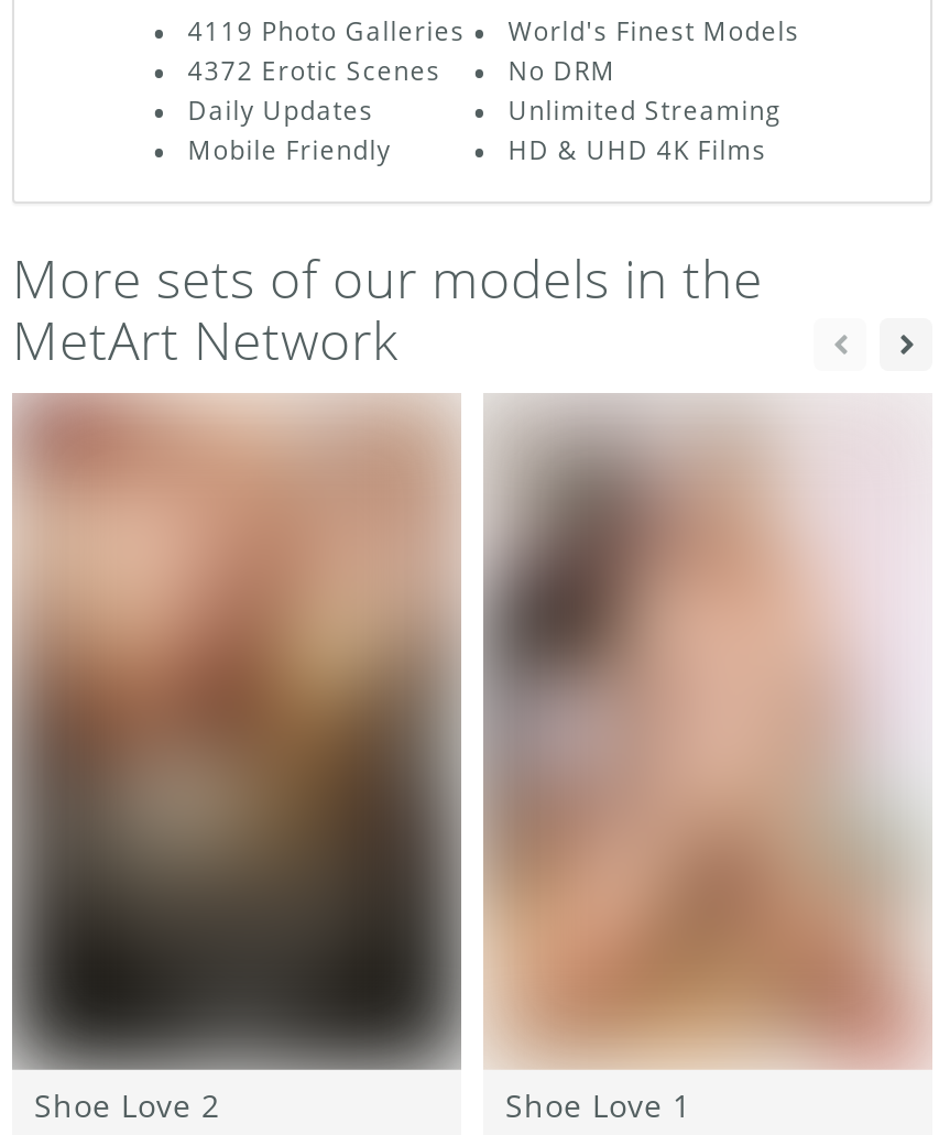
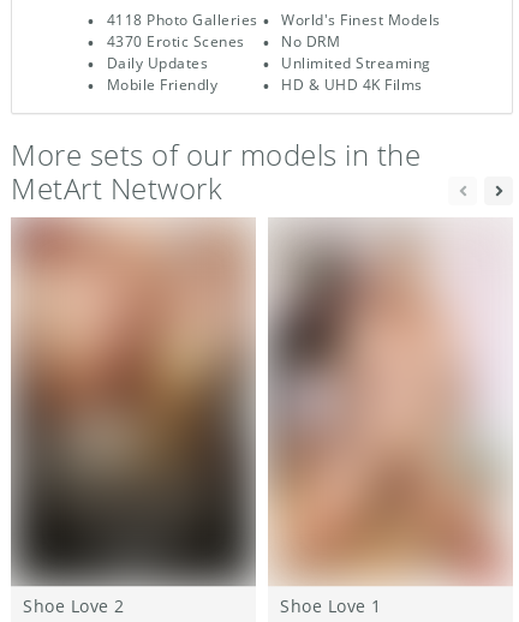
- 4119 Photo Galleries
+ 4118 Photo Galleries

- 4372 Erotic Scenes
+ 4370 Erotic Scenes
